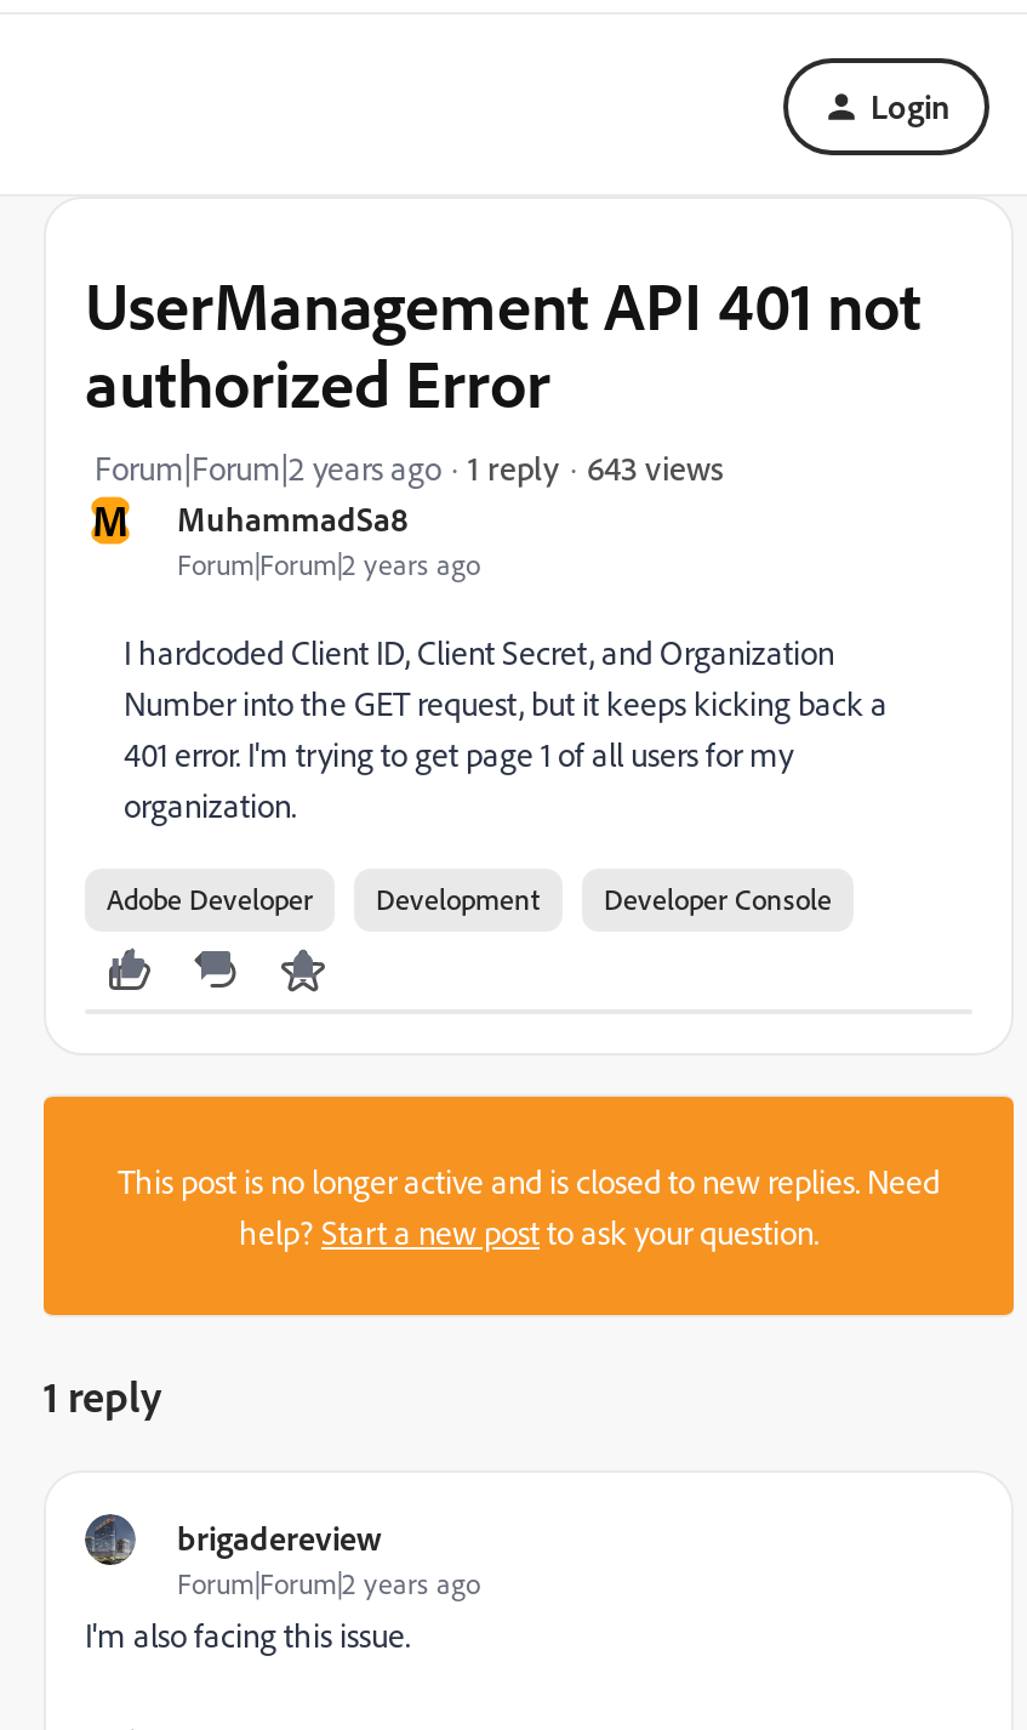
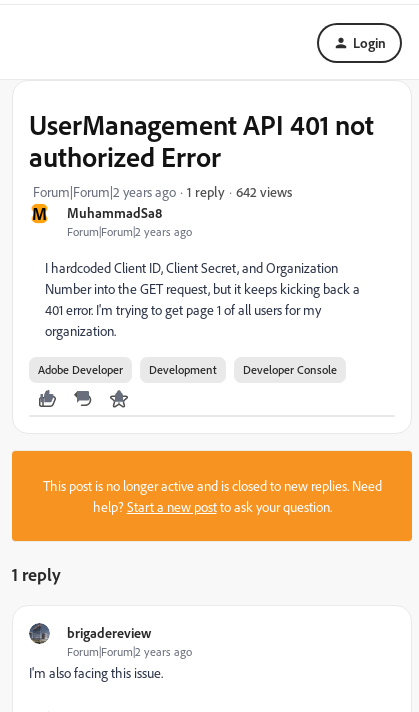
- 643 views
+ 642 views
